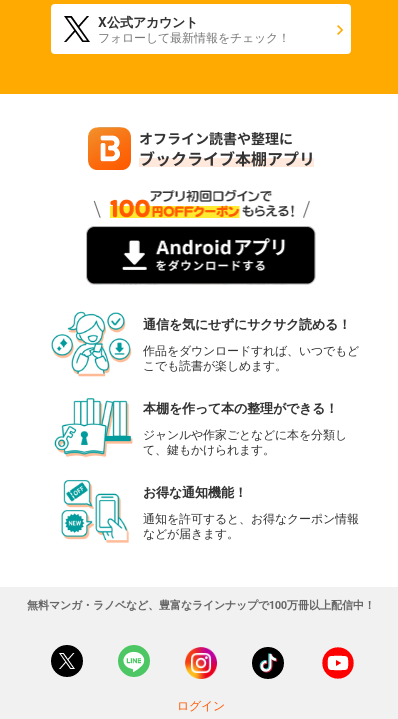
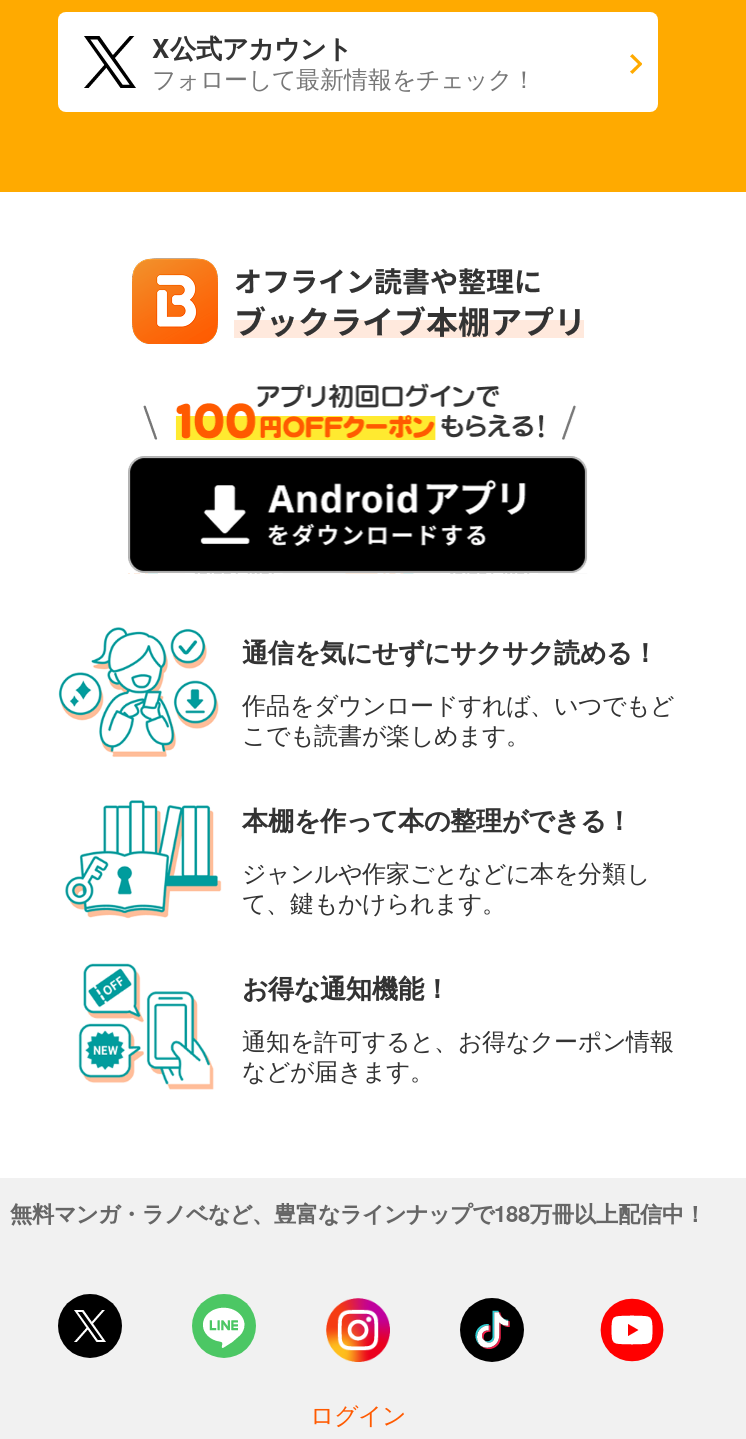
- 無料マンガ・ラノベなど、豊富なラインナップで100万冊以上配信中！
+ 無料マンガ・ラノベなど、豊富なラインナップで188万冊以上配信中！
